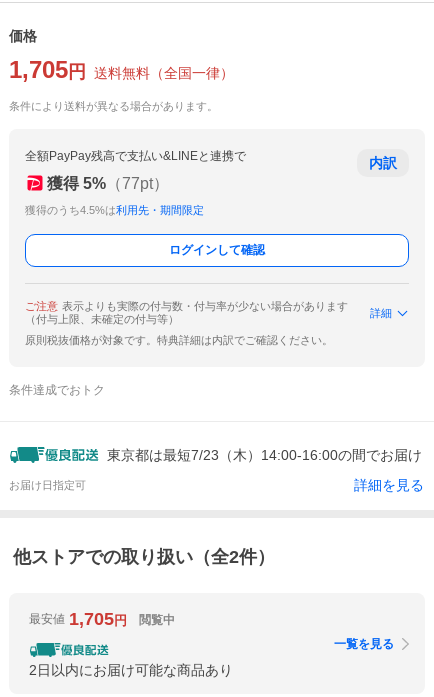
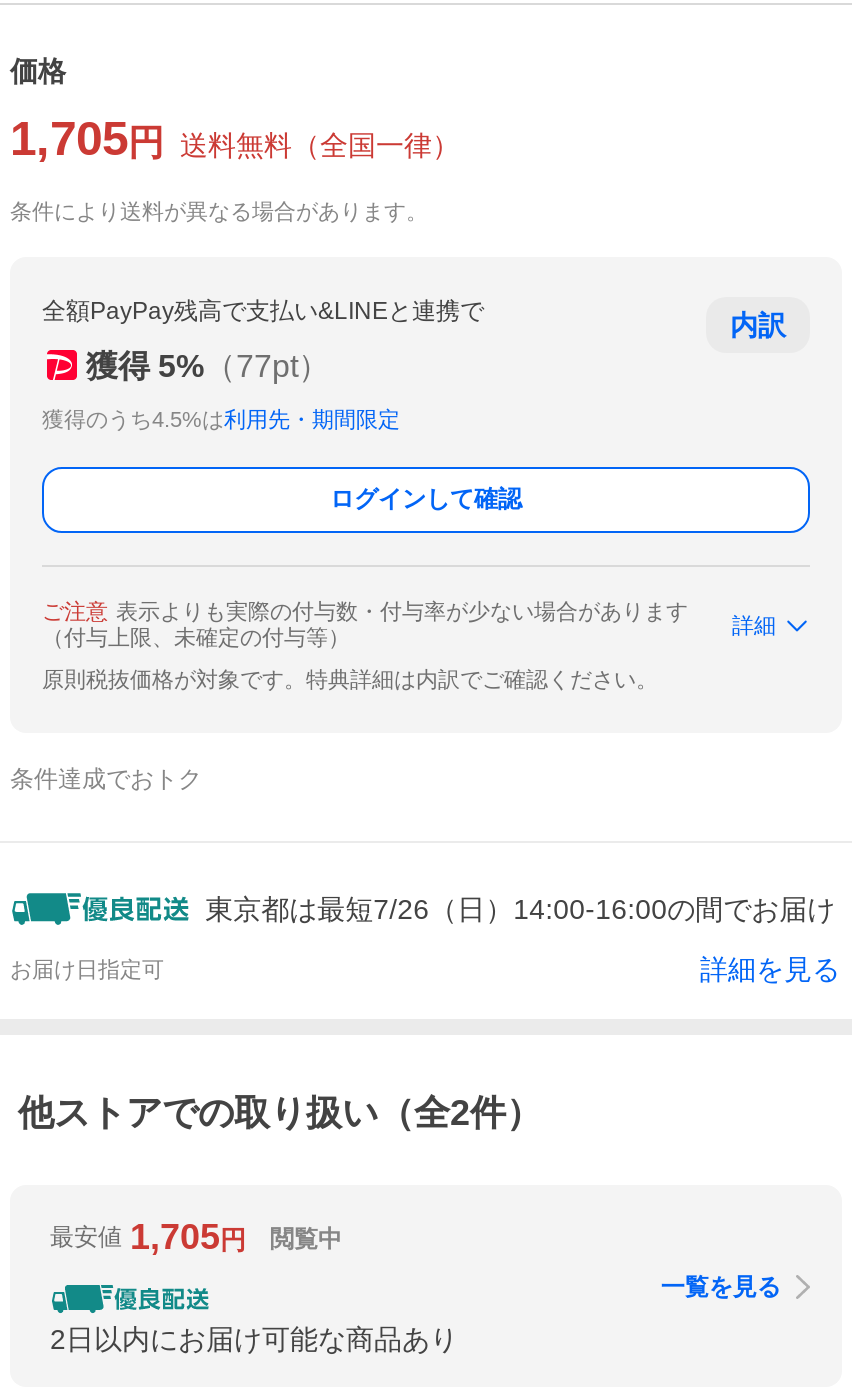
- 東京都は最短7/23（木）14:00-16:00の間でお届け
+ 東京都は最短7/26（日）14:00-16:00の間でお届け
